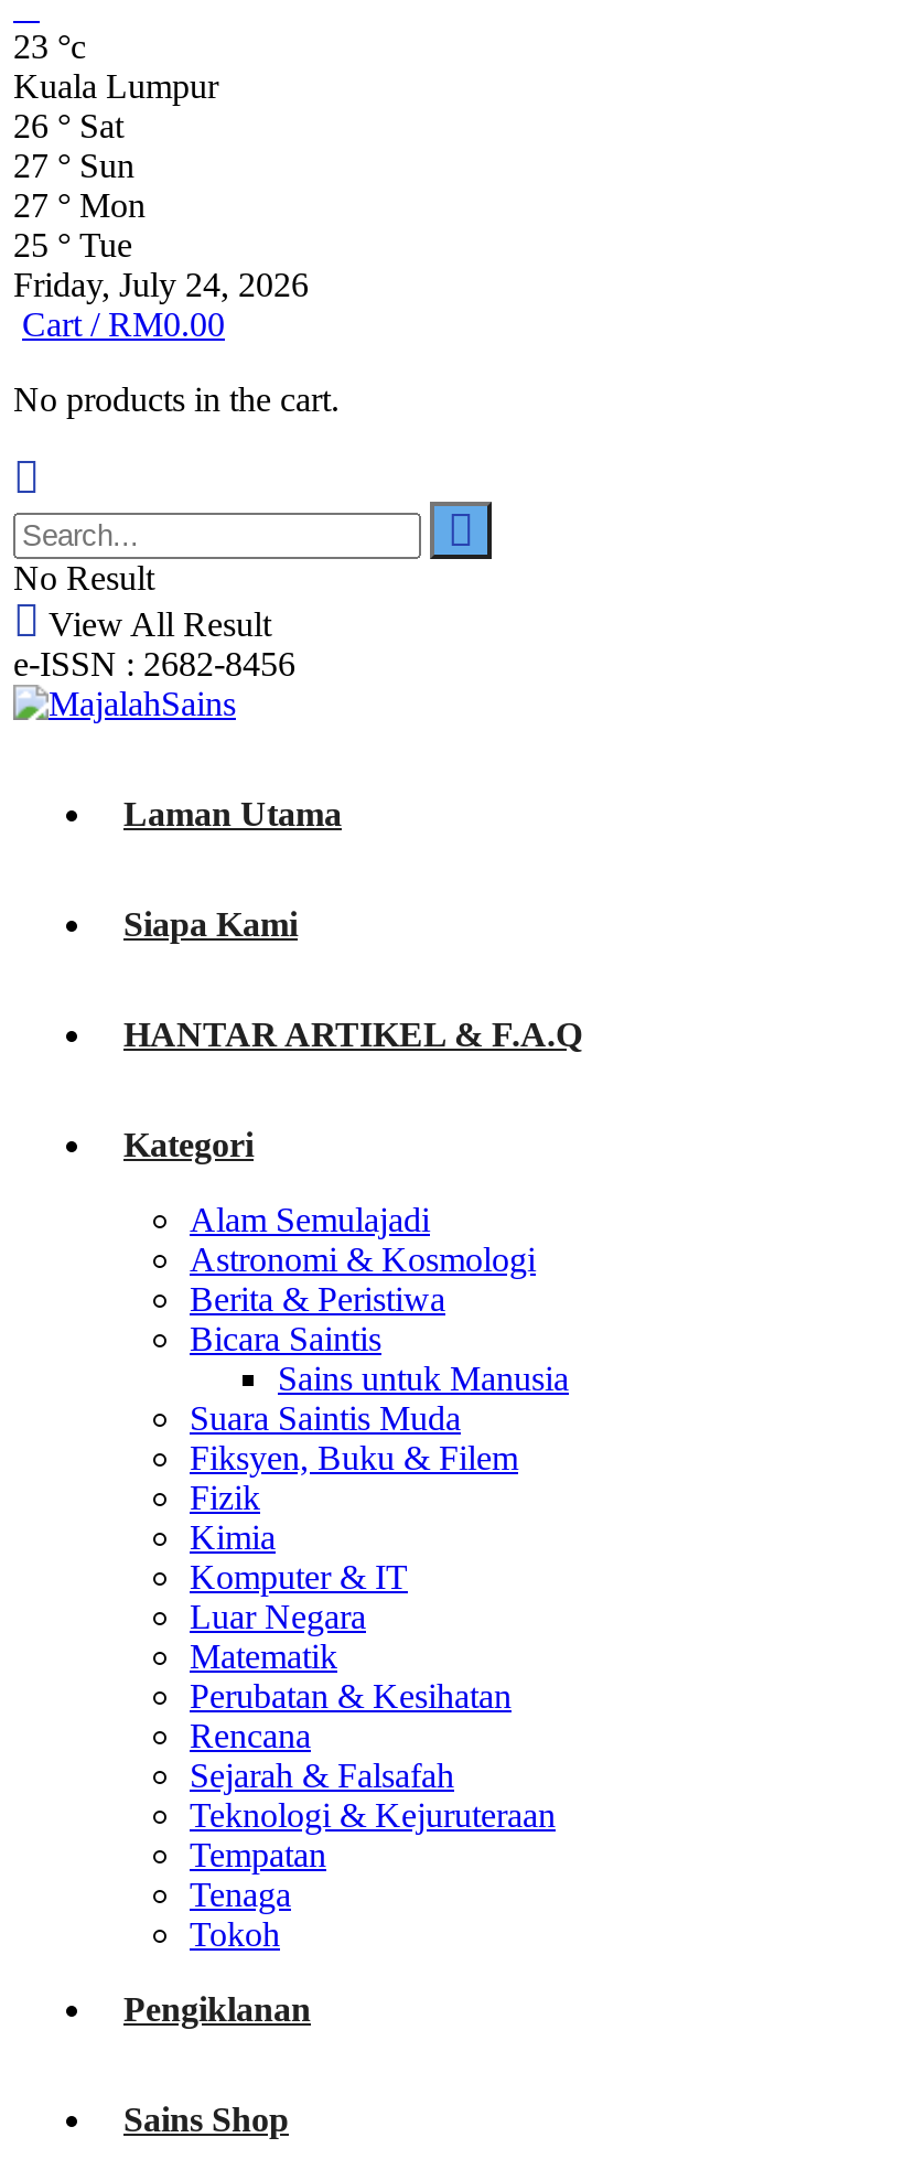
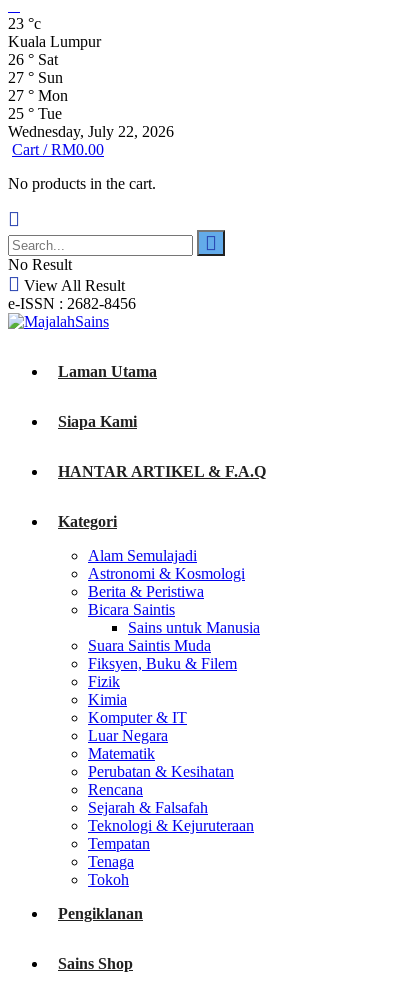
- Friday, July 24, 2026
+ Wednesday, July 22, 2026
